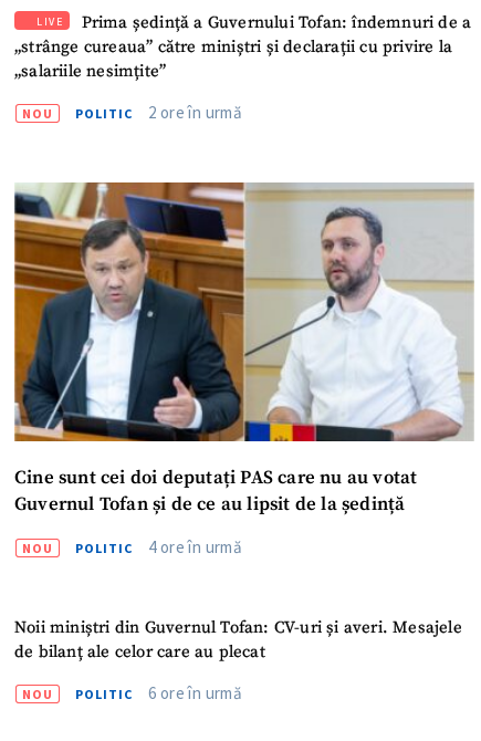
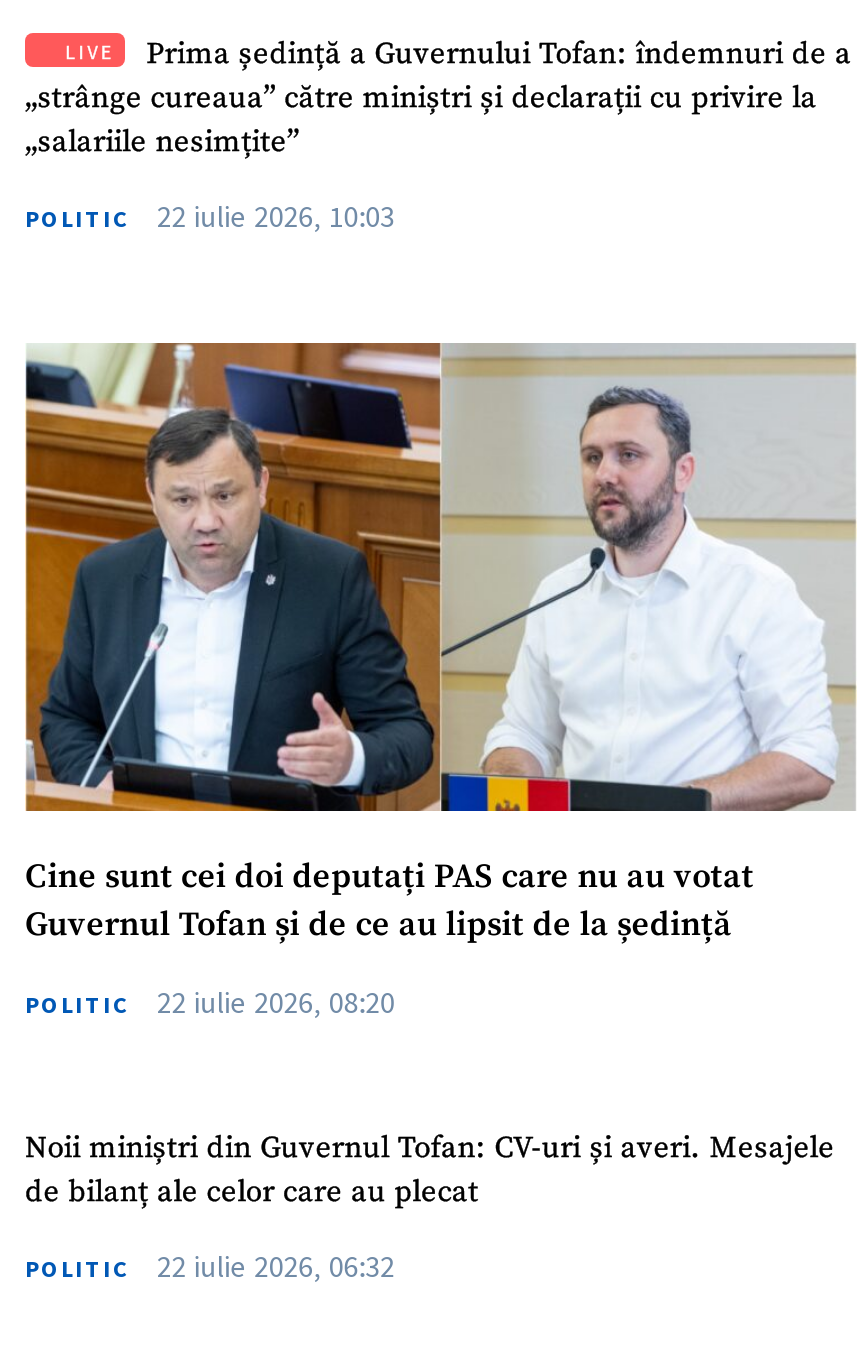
- NOU

- 2 ore în urmă
+ 22 iulie 2026, 10:03

- NOU

- 4 ore în urmă
+ 22 iulie 2026, 08:20

- NOU

- 6 ore în urmă
+ 22 iulie 2026, 06:32
